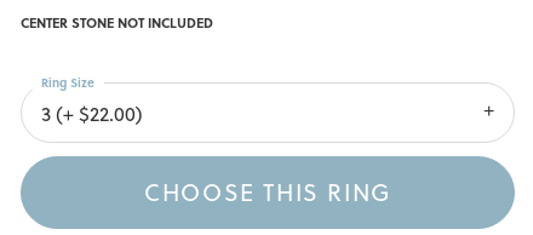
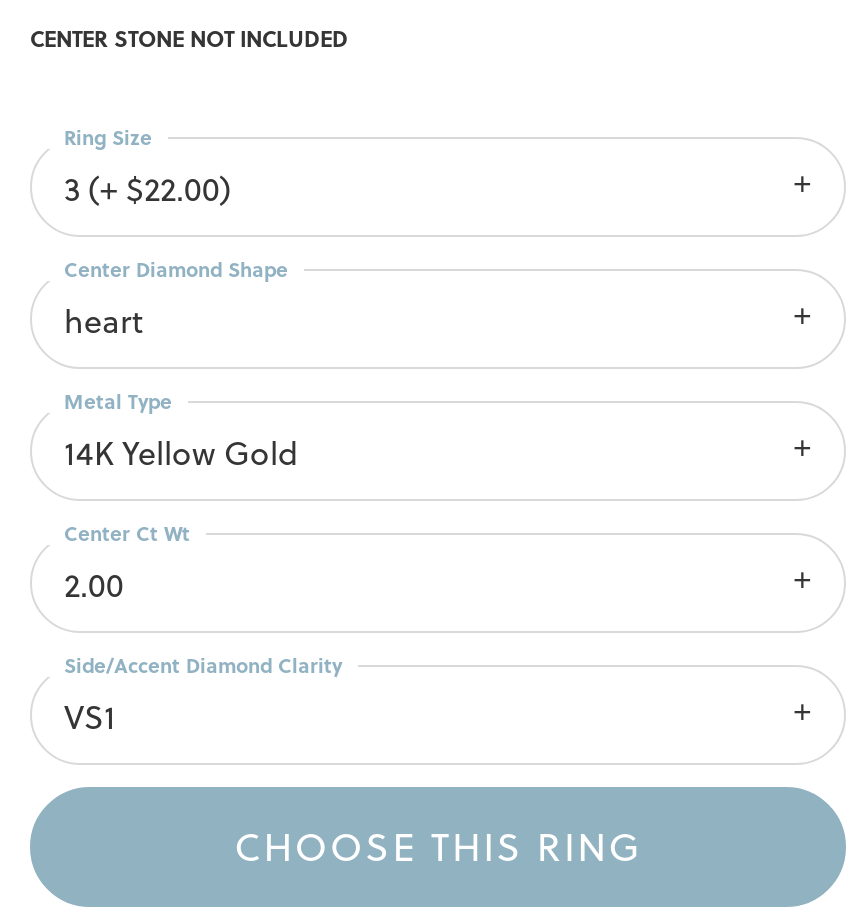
+ heart

+ Center Diamond Shape

+ 14K Yellow Gold

+ Metal Type

+ 2.00

+ Center Ct Wt

+ VS1

+ Side/Accent Diamond Clarity
